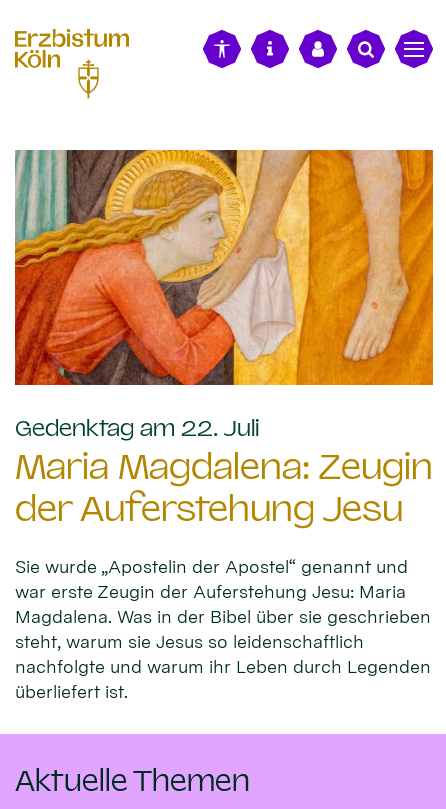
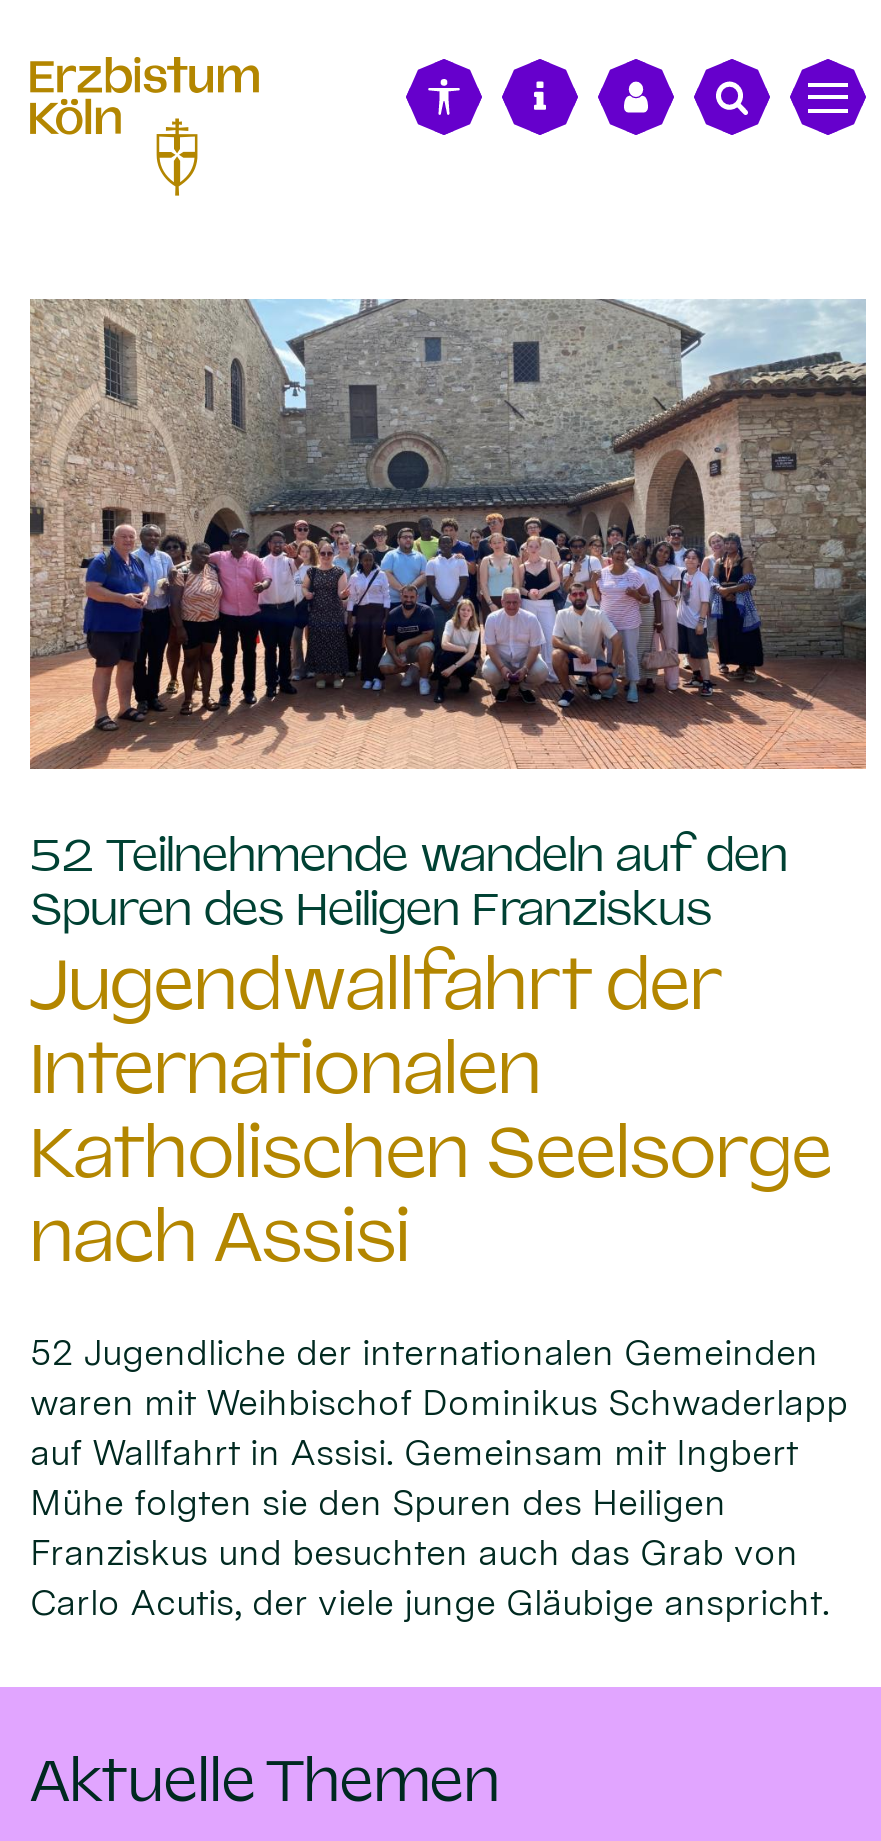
- [image]
- Gedenktag am 22. Juli:
- Maria Magdalena: Zeugin
- der Auferstehung Jesu
+ [image]
+ 52 Teilnehmende wandeln auf den
+ Spuren des Heiligen Franziskus:
+ Jugendwallfahrt der
+ Internationalen
+ Katholischen Seelsorge
+ nach Assisi

- Sie wurde „Apostelin der Apostel“ genannt und
- war erste Zeugin der Auferstehung Jesu: Maria
- Magdalena. Was in der Bibel über sie geschrieben
- steht, warum sie Jesus so leidenschaftlich
- nachfolgte und warum ihr Leben durch Legenden
- überliefert ist.
+ 52 Jugendliche der internationalen Gemeinden
+ waren mit Weihbischof Dominikus Schwaderlapp
+ auf Wallfahrt in Assisi. Gemeinsam mit Ingbert
+ Mühe folgten sie den Spuren des Heiligen
+ Franziskus und besuchten auch das Grab von
+ Carlo Acutis, der viele junge Gläubige anspricht.
